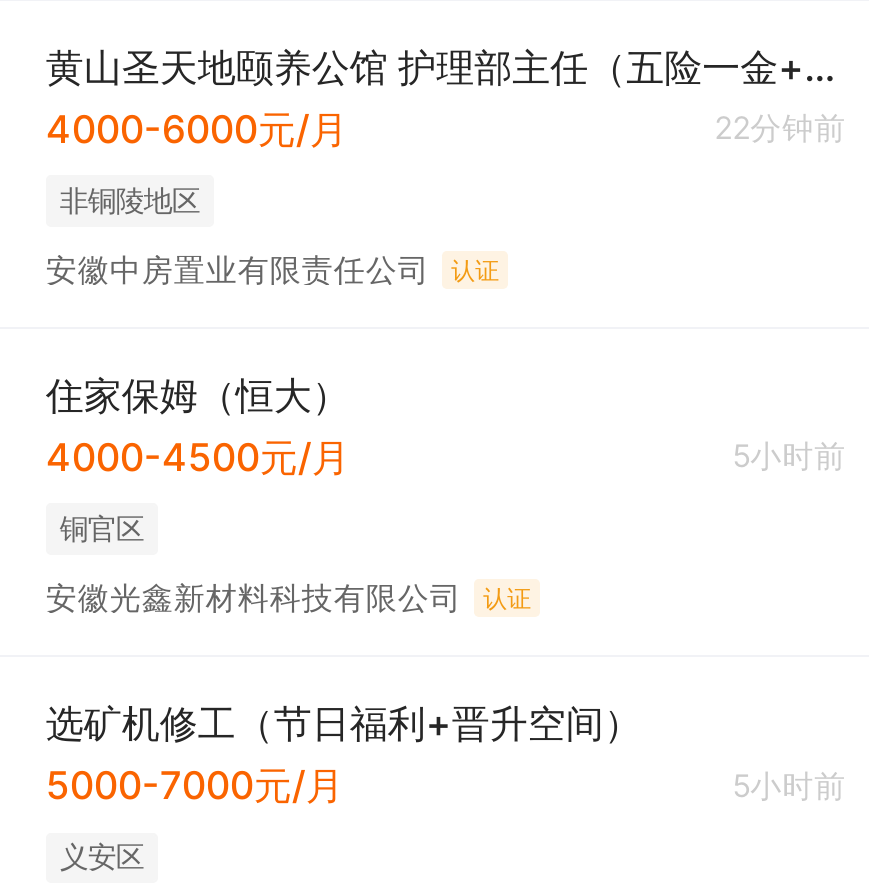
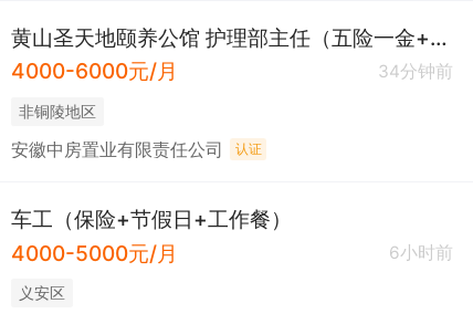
- 22分钟前
+ 34分钟前

- 住家保姆（恒大）
- 4000-4500元/月
- 5小时前
- 铜官区
- 安徽光鑫新材料科技有限公司
- 认证
- 选矿机修工（节日福利+晋升空间）
- 5000-7000元/月
- 5小时前
+ 车工（保险+节假日+工作餐）
+ 4000-5000元/月
+ 6小时前
